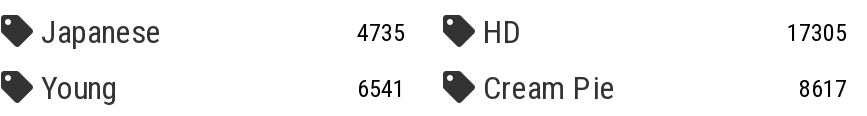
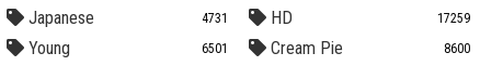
- 4735
+ 4731

- 17305
+ 17259

- 6541
+ 6501

- 8617
+ 8600
